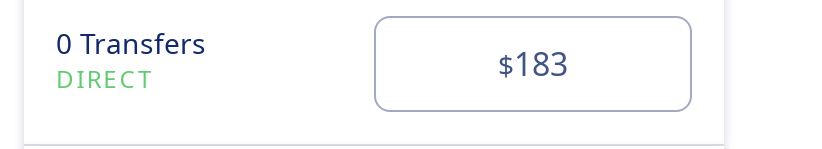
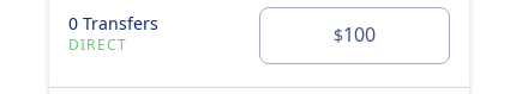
- $183
+ $100
